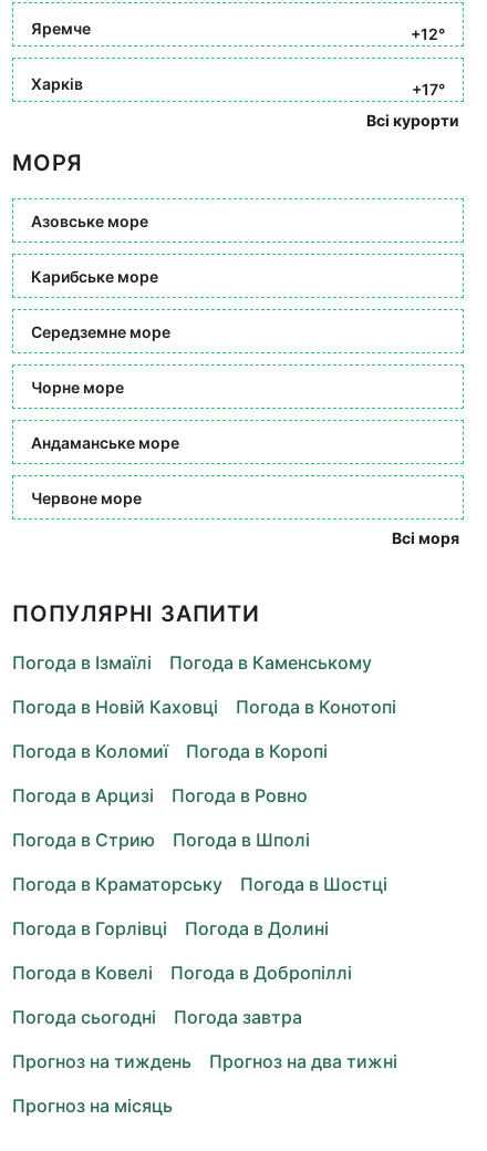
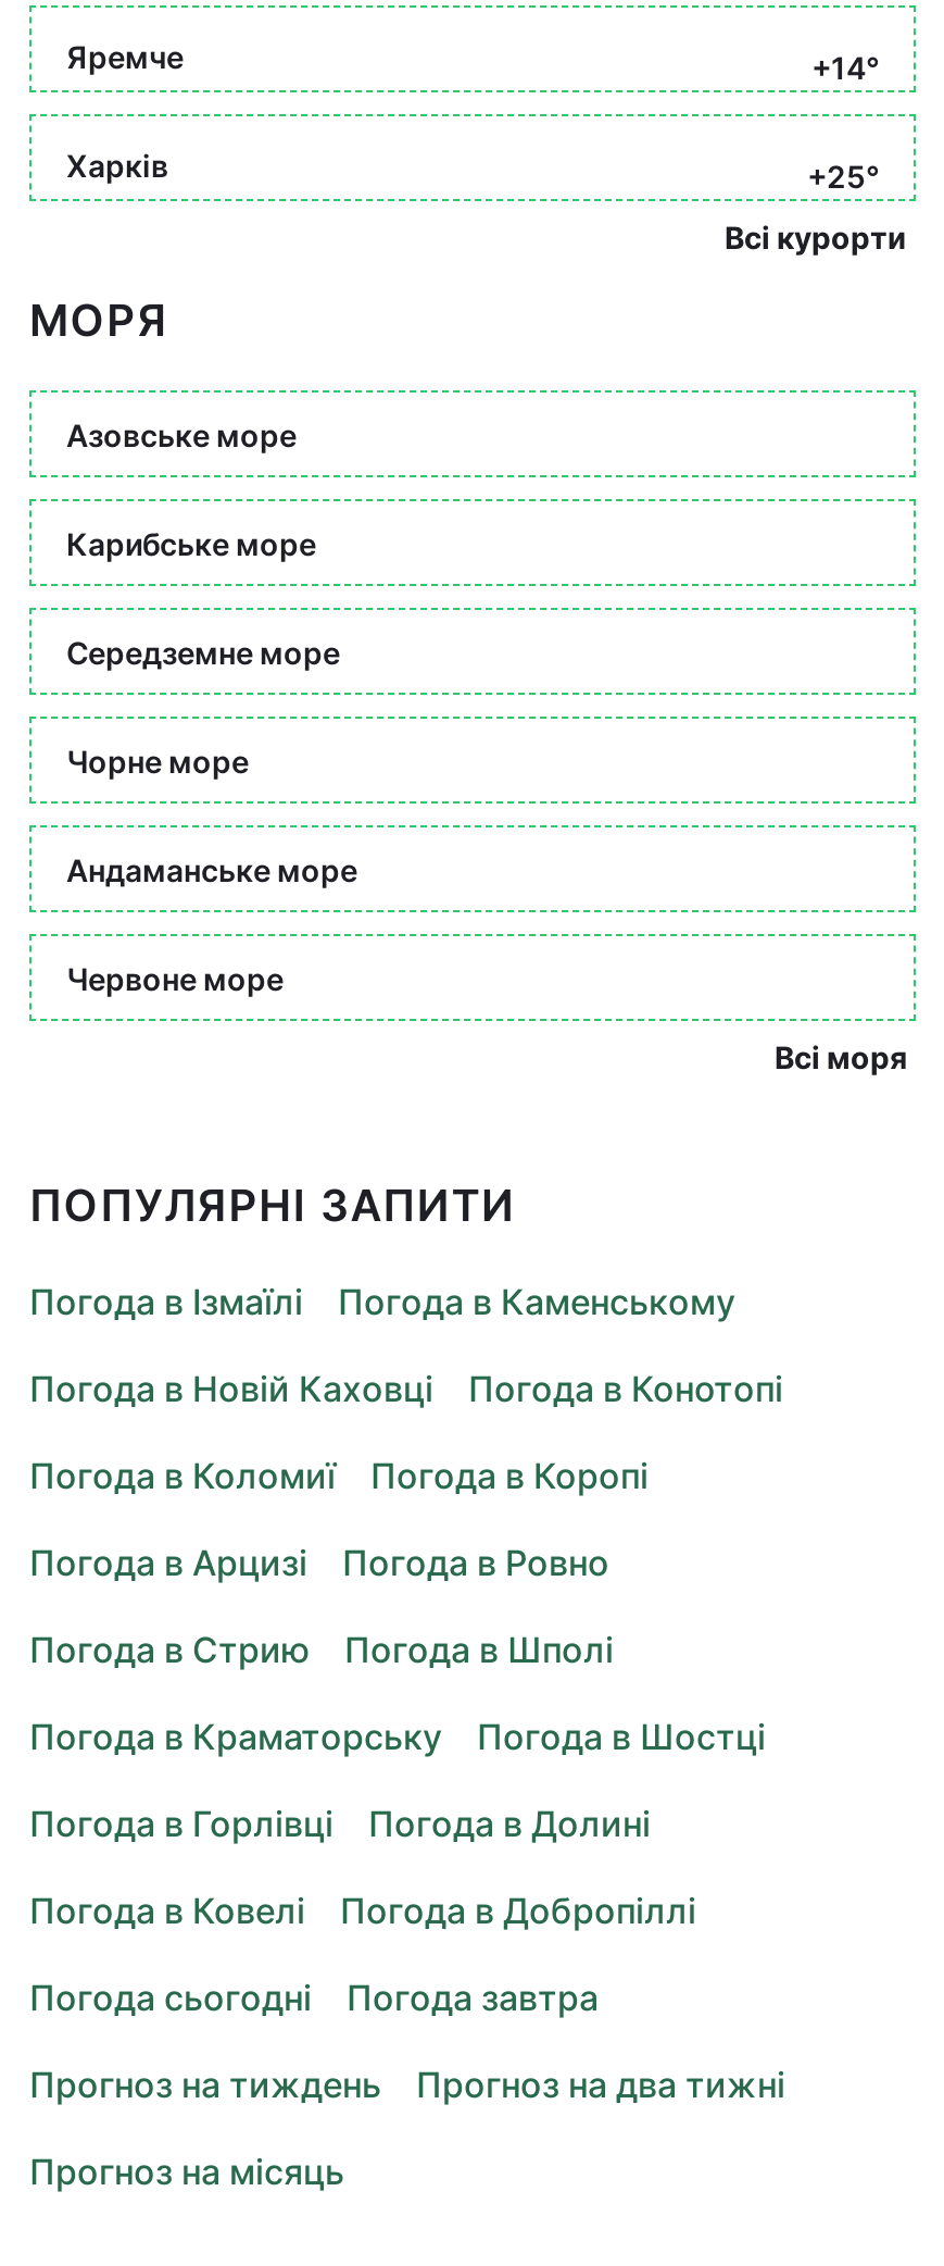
- +12°
+ +14°

- +17°
+ +25°
